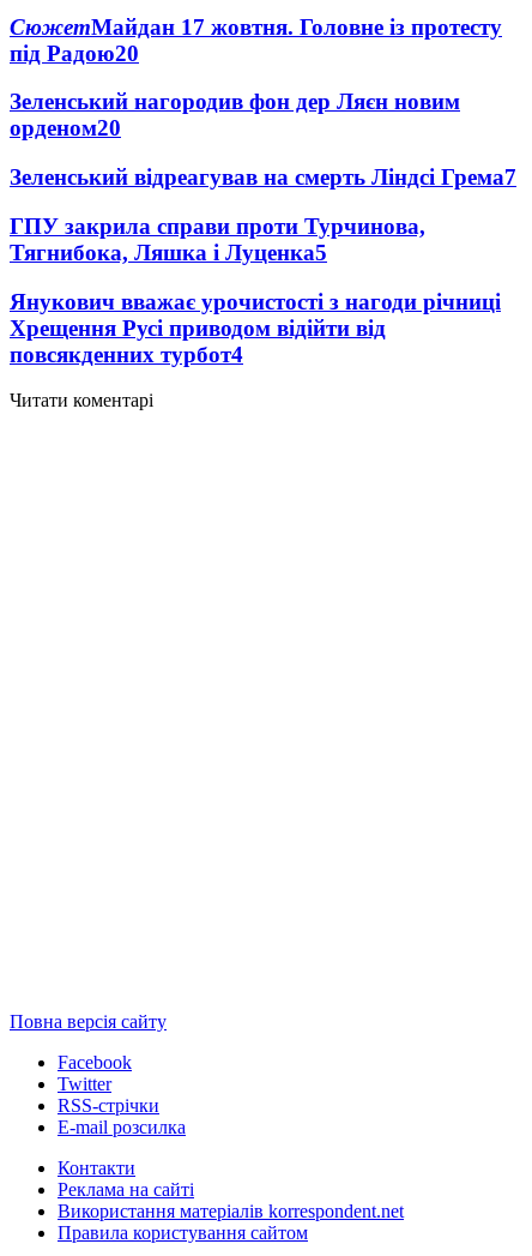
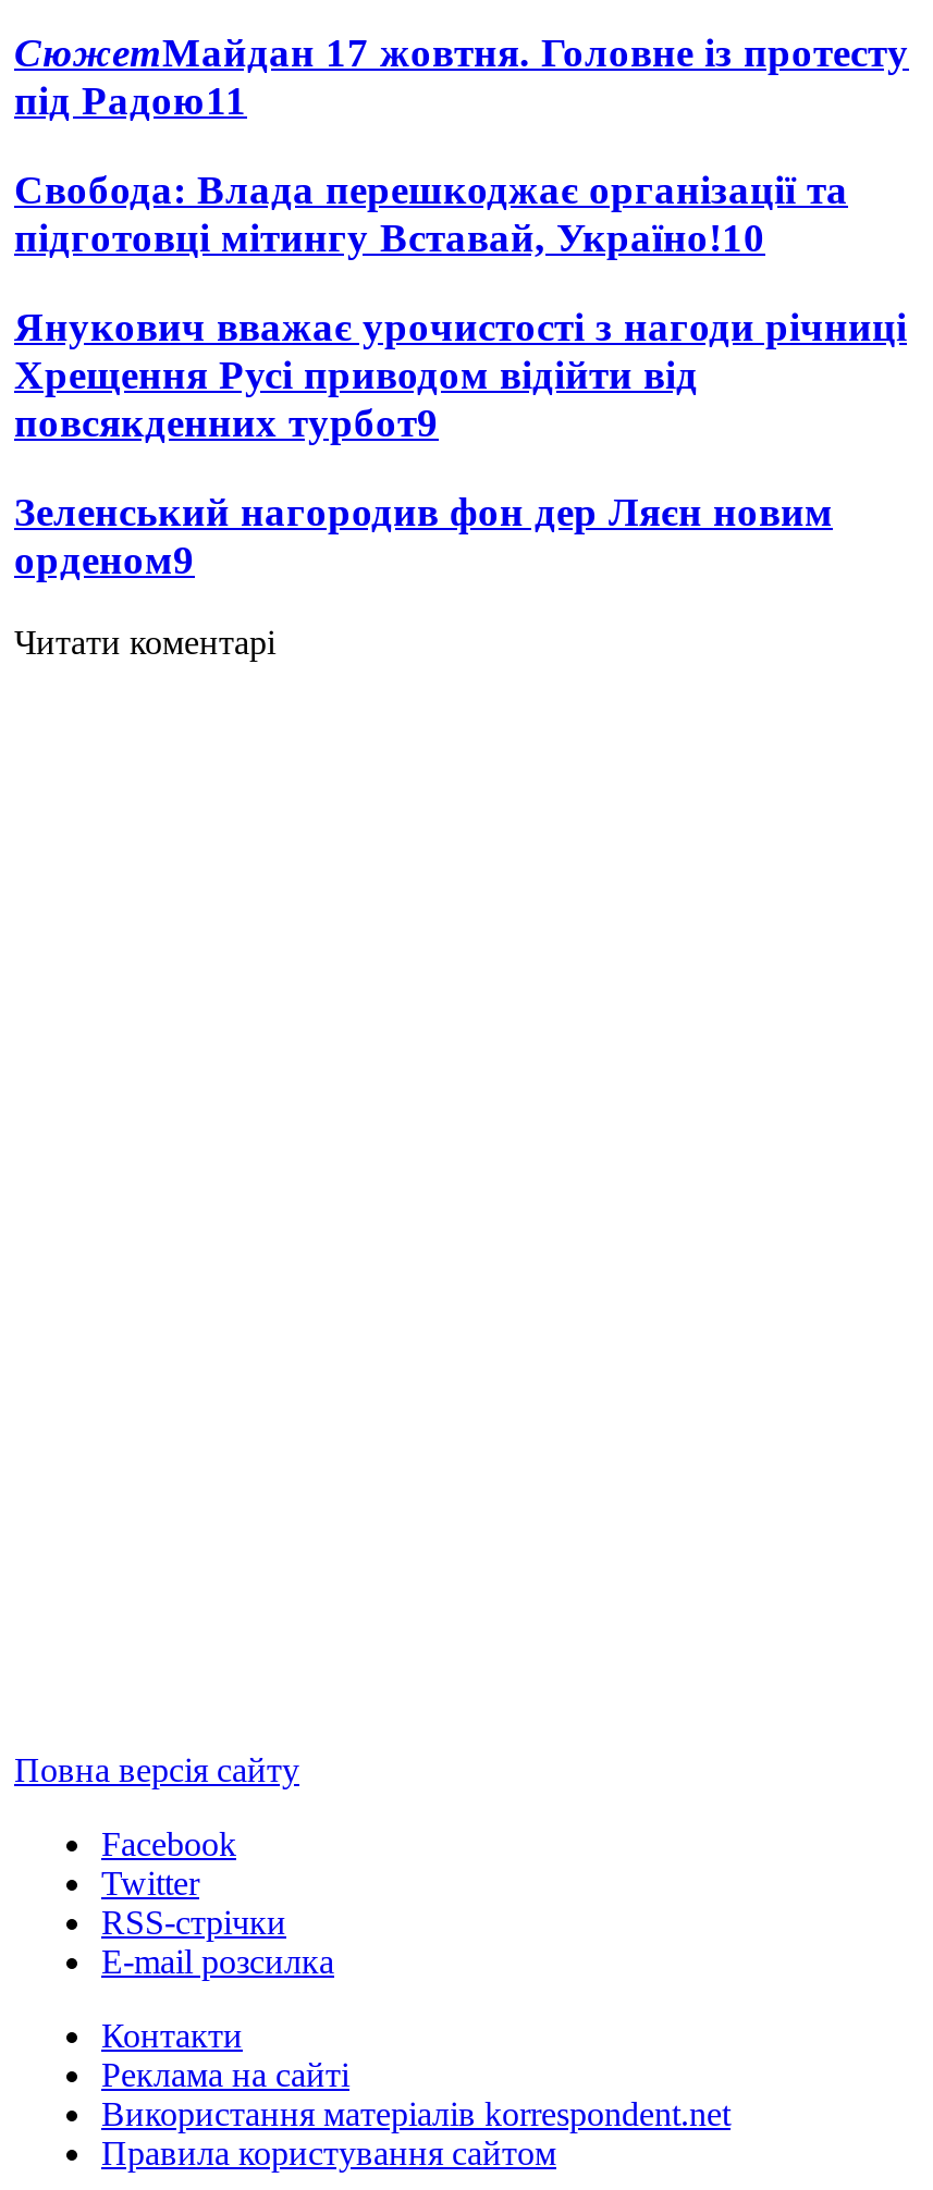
- під Радою20
- орденом20
- Зеленський відреагував на смерть Ліндсі Грема7
- ГПУ закрила справи проти Турчинова,
- Тягнибока, Ляшка і Луценка5
+ під Радою11
+ Свобода: Влада перешкоджає організації та
+ підготовці мітингу Вставай, Україно!10

moved down: Зеленський нагородив фон дер Ляєн новим

moved up: Янукович вважає урочистості з нагоди річниці | Хрещення Русі приводом відійти від

- повсякденних турбот4
+ повсякденних турбот9
+ орденом9
